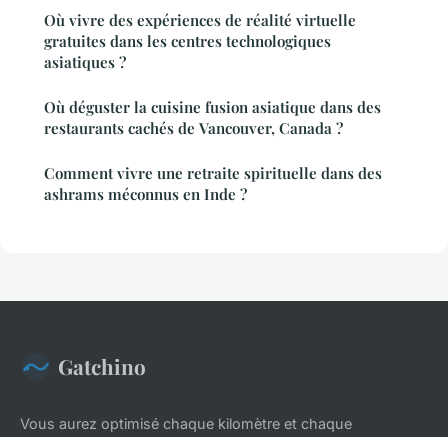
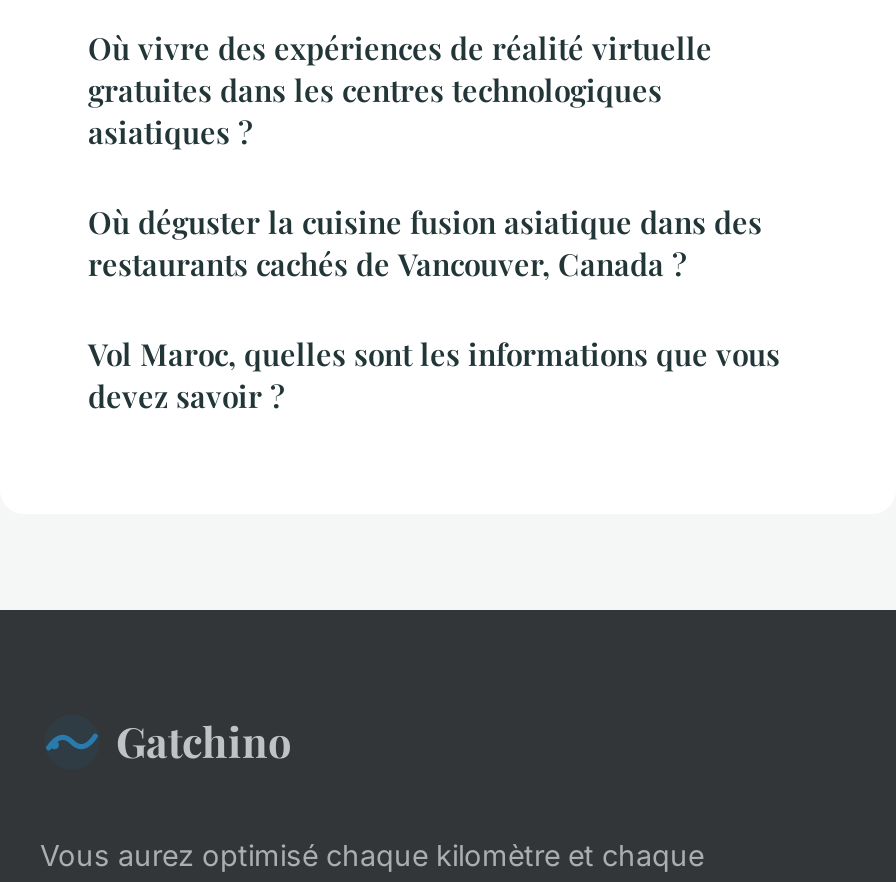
- Comment vivre une retraite spirituelle dans des
- ashrams méconnus en Inde ?
+ Vol Maroc, quelles sont les informations que vous
+ devez savoir ?
